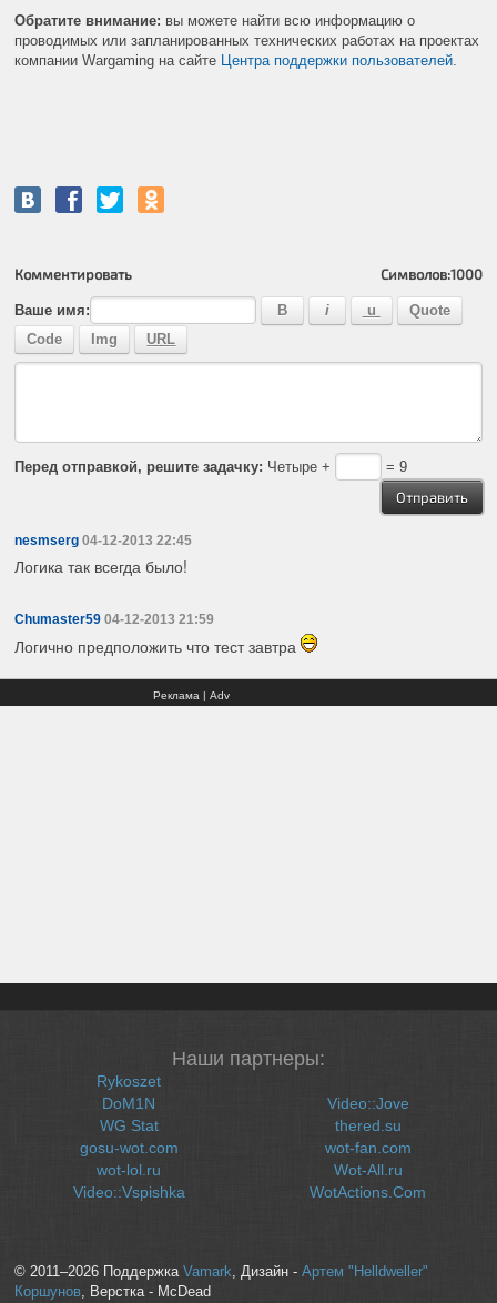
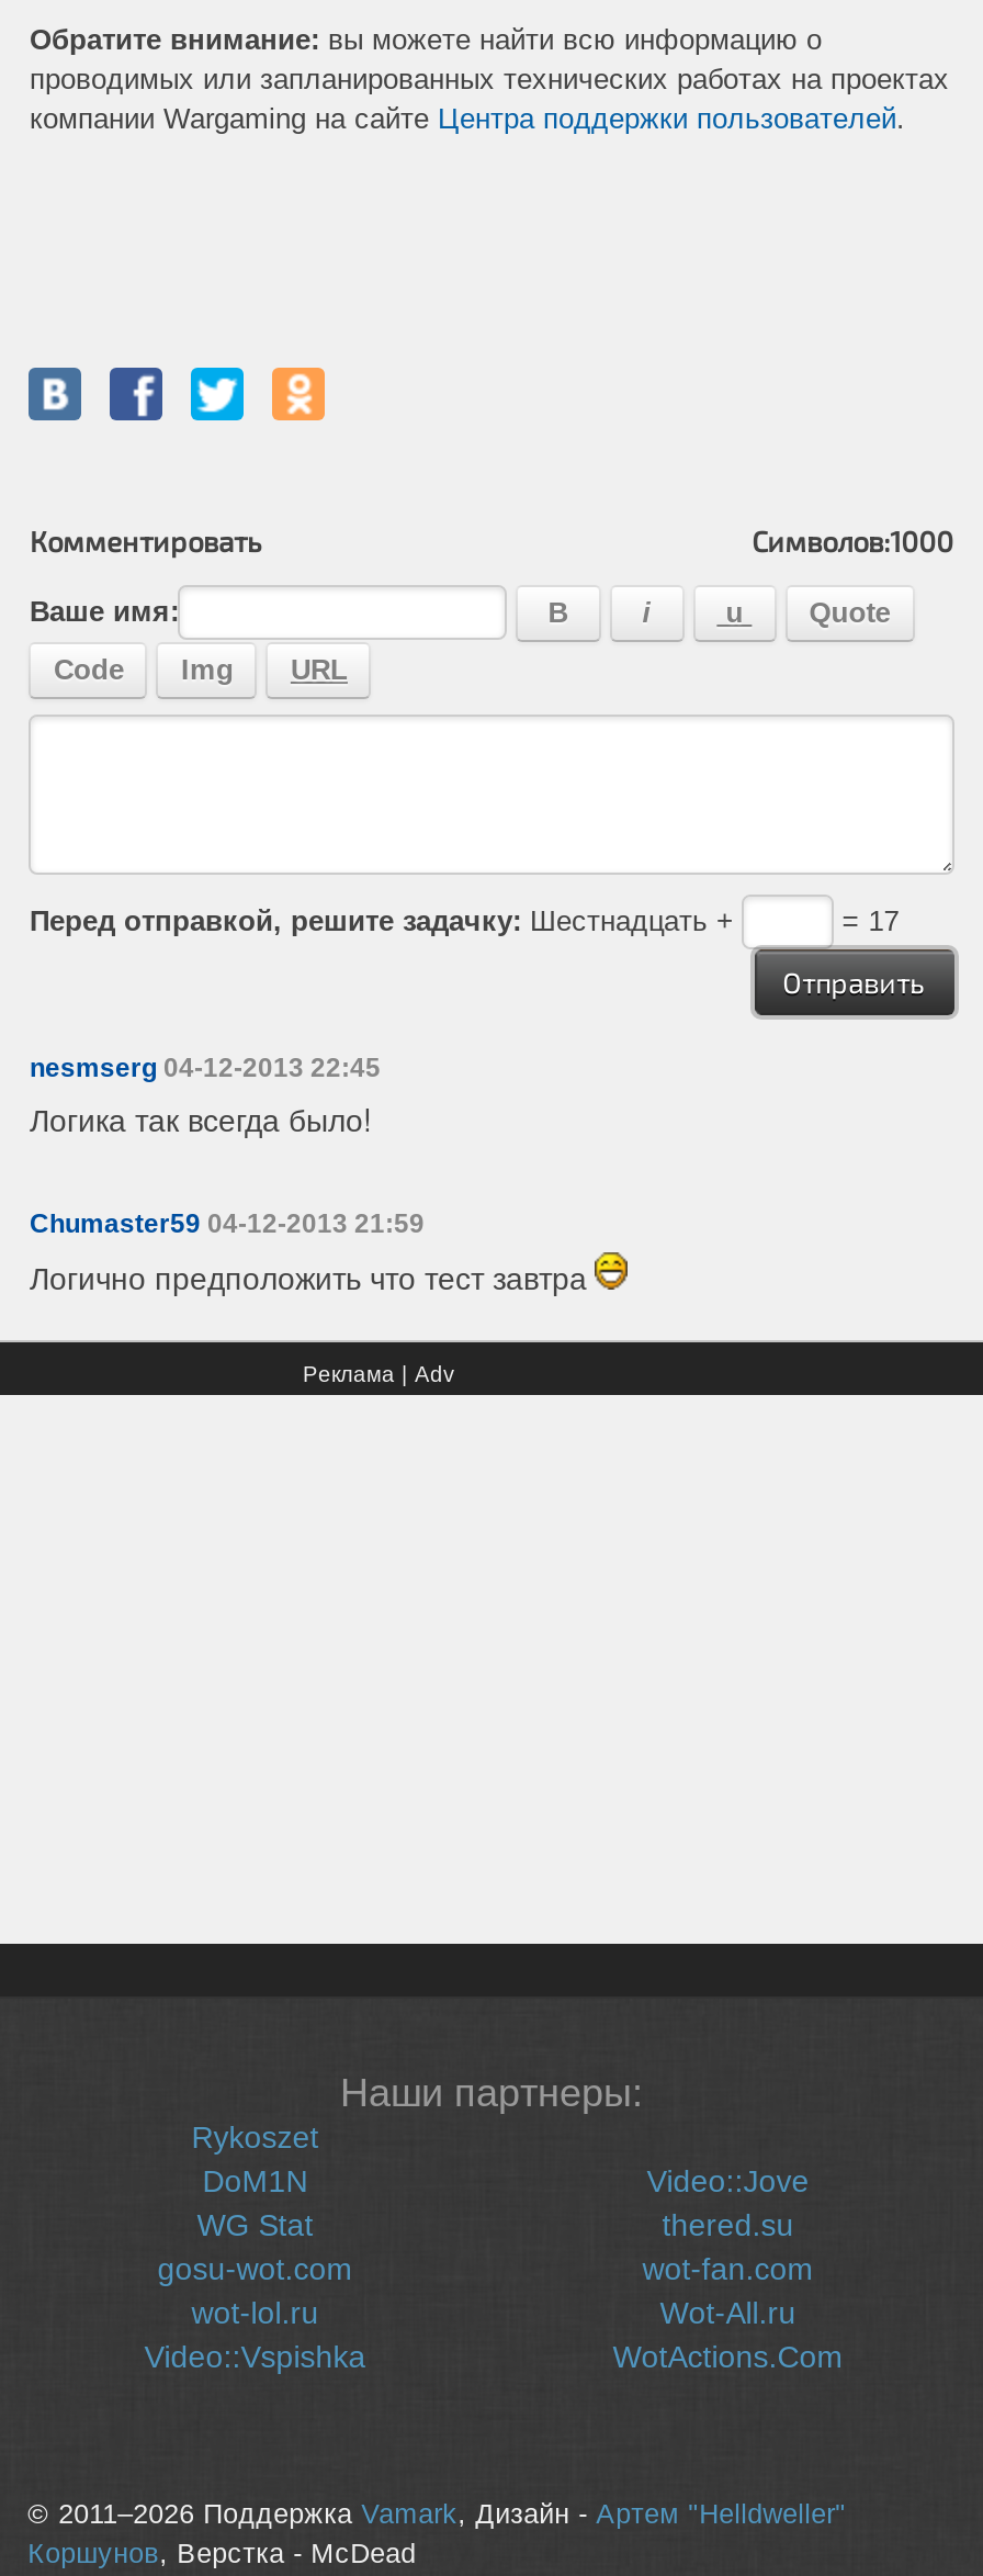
- Перед отправкой, решите задачку: Четыре +
+ Перед отправкой, решите задачку: Шестнадцать +

- = 9
+ = 17
